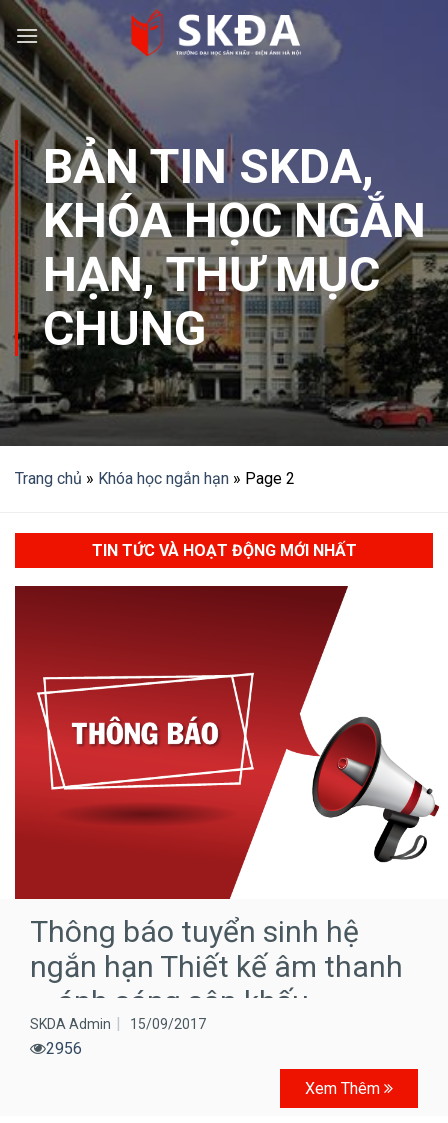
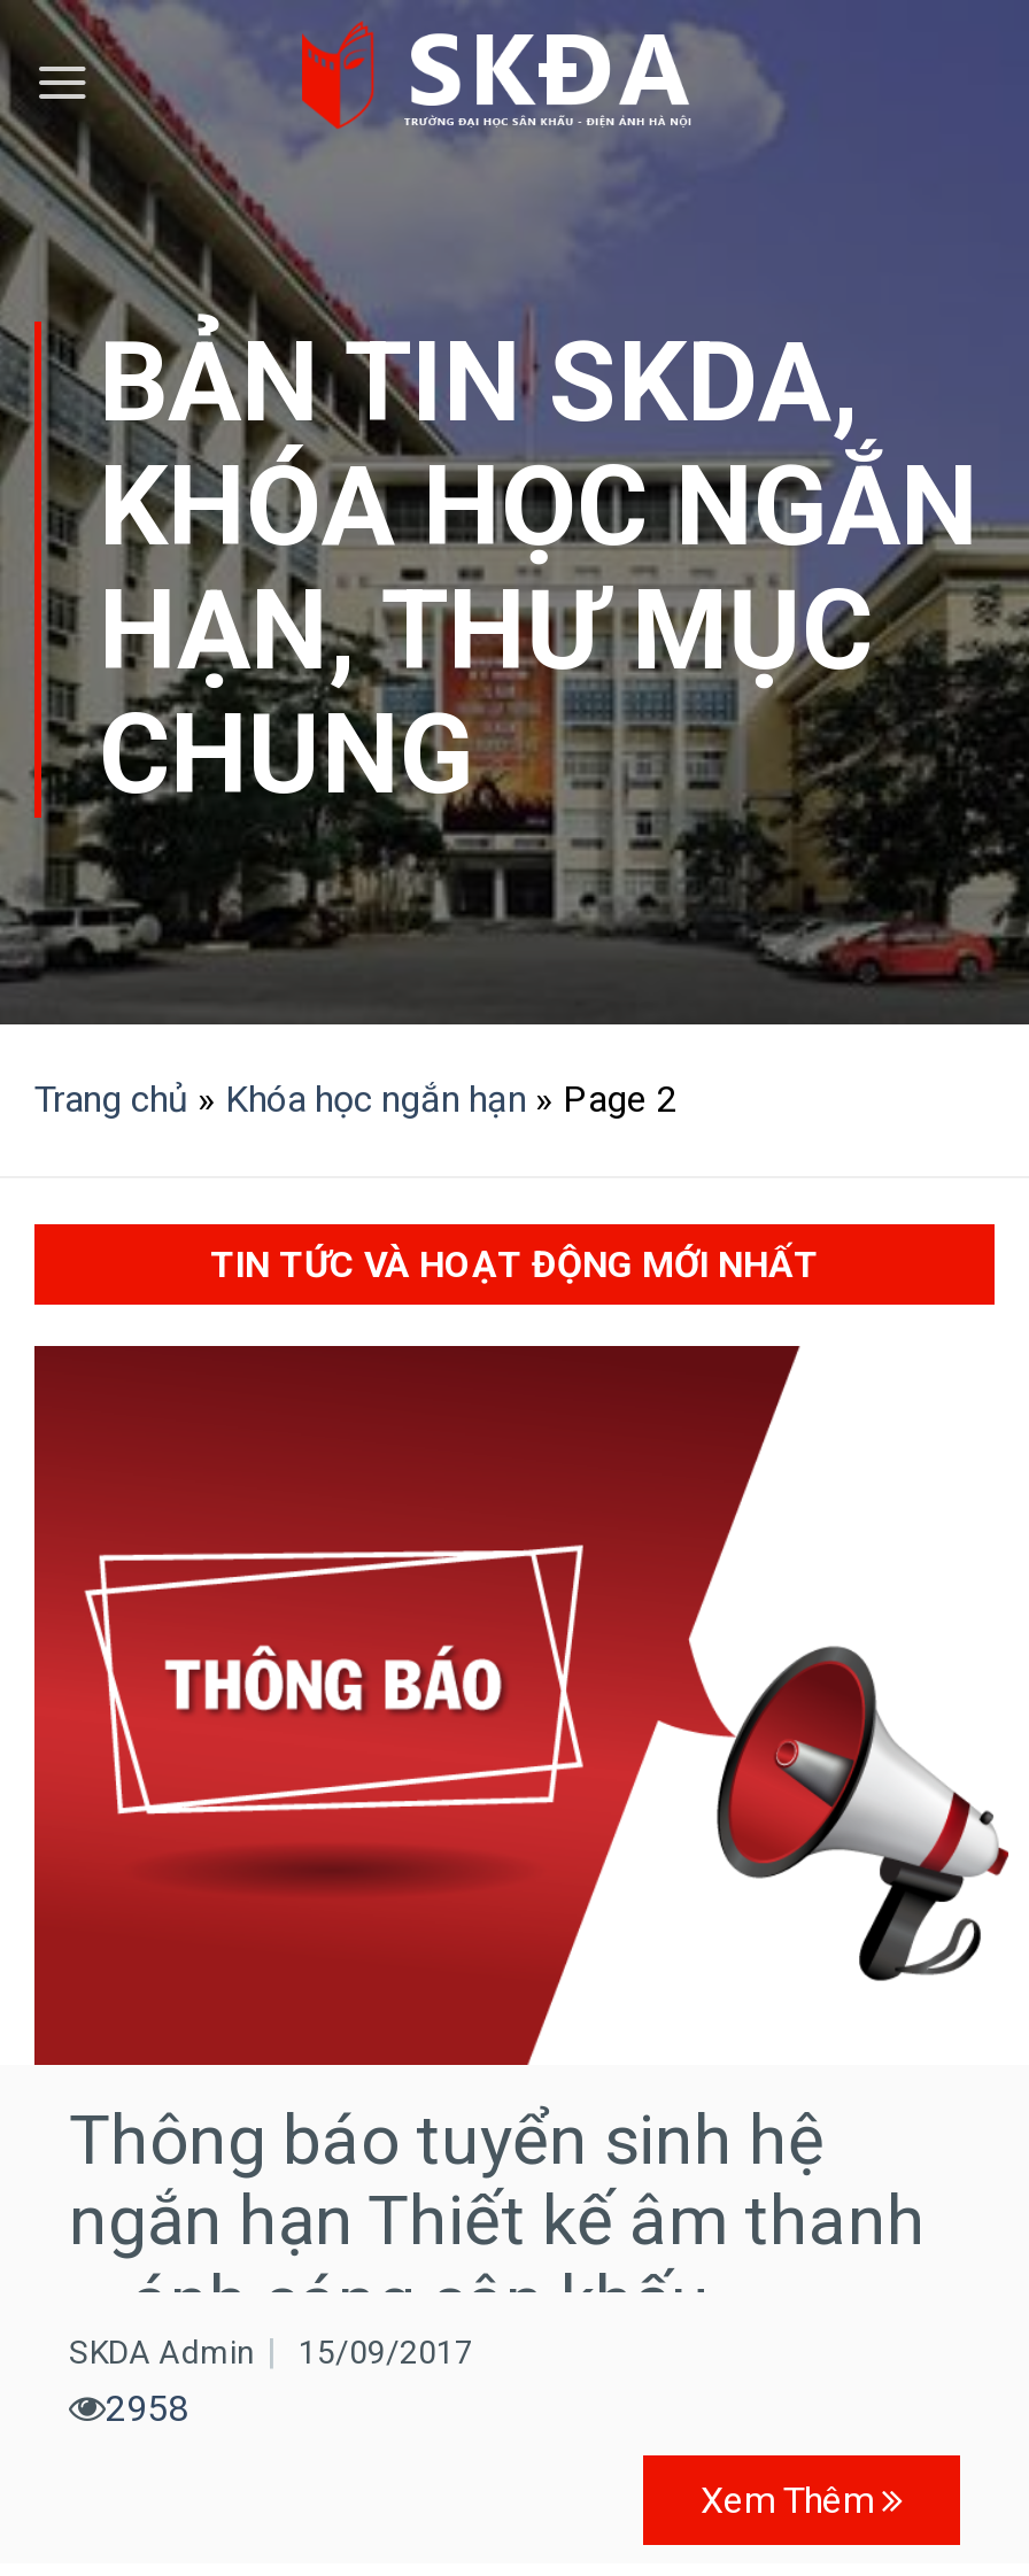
- 2956
+ 2958
